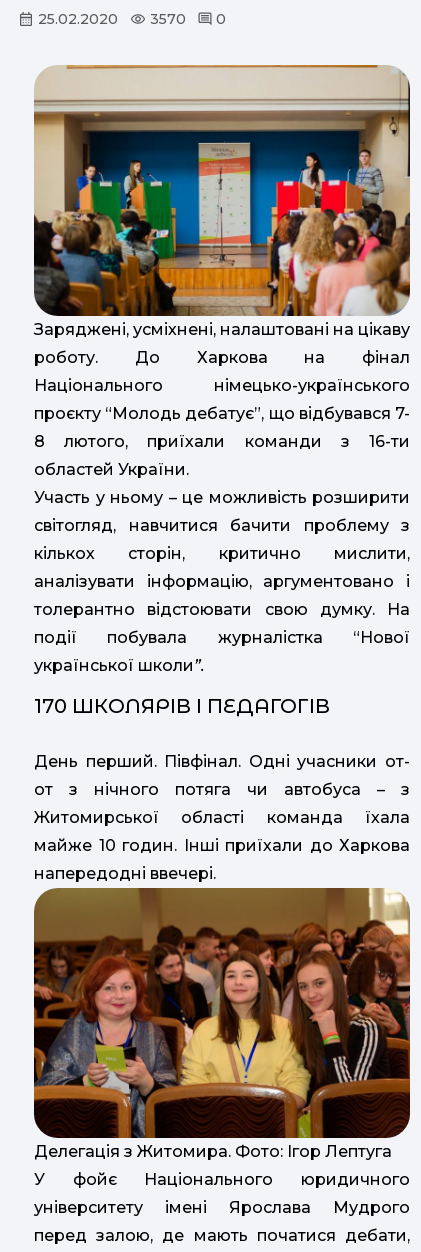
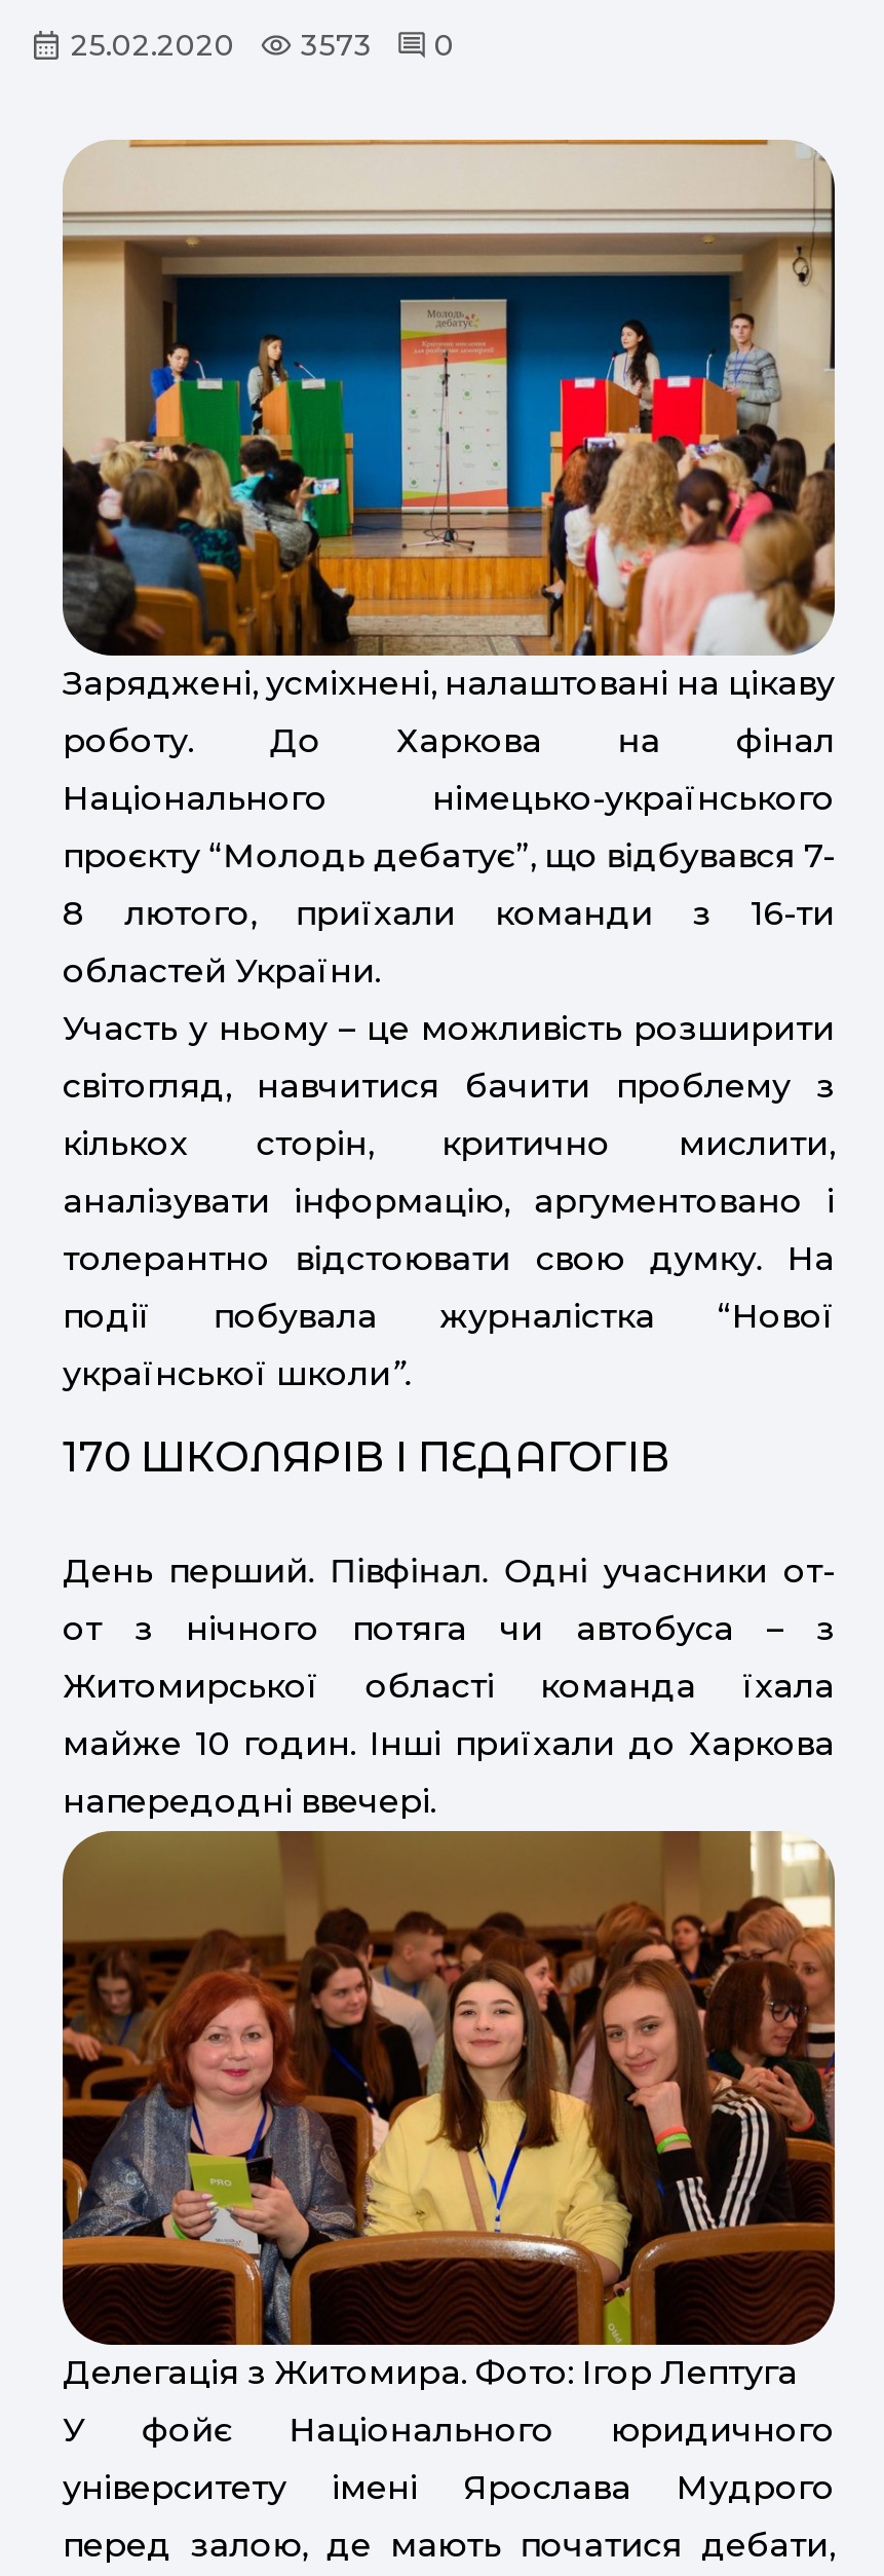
- 25.02.2020 3570 0
+ 25.02.2020 3573 0
